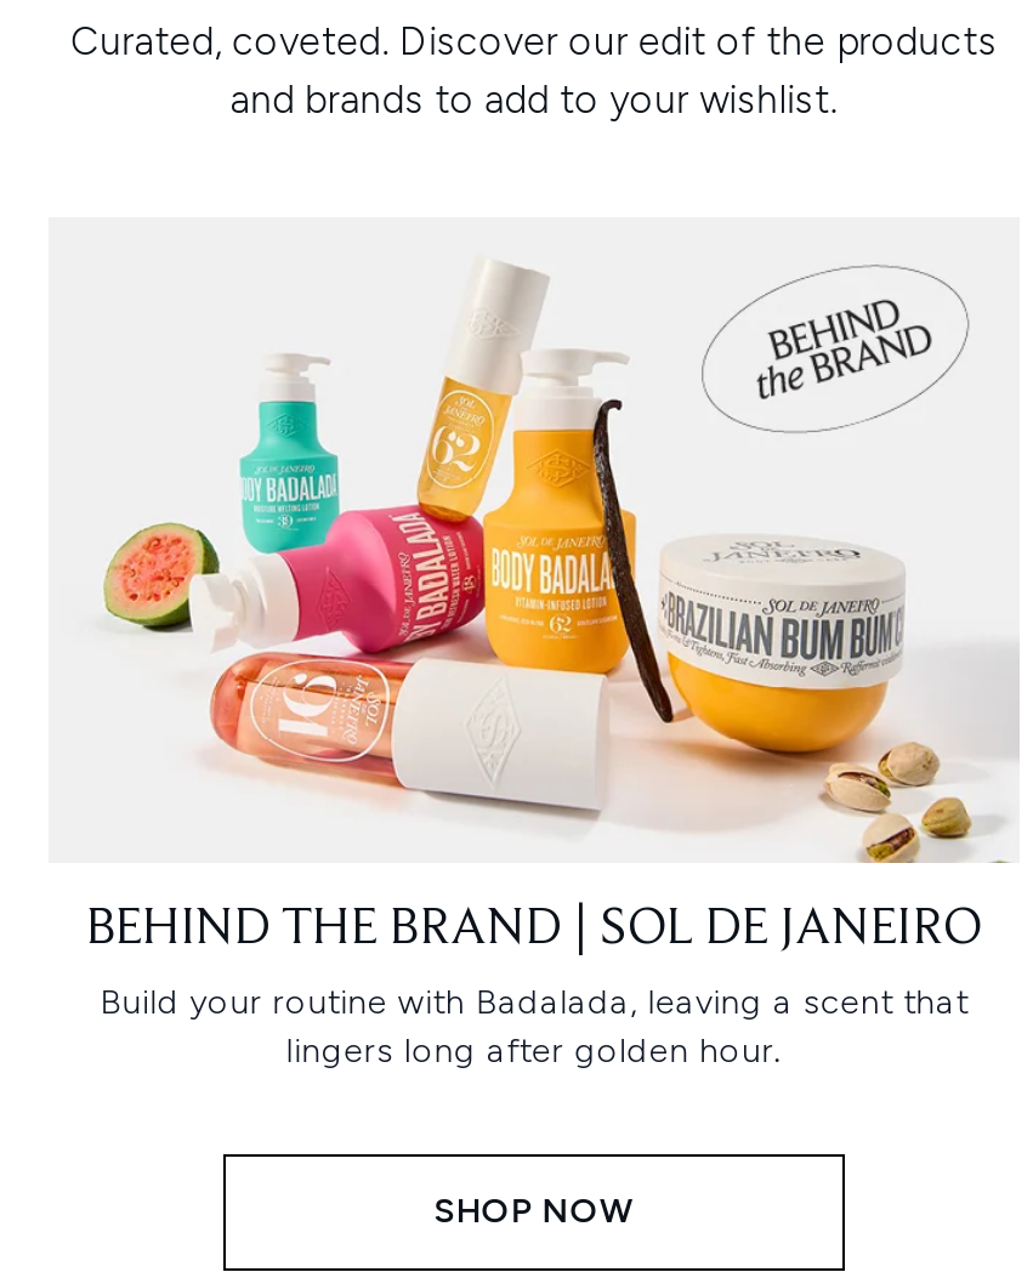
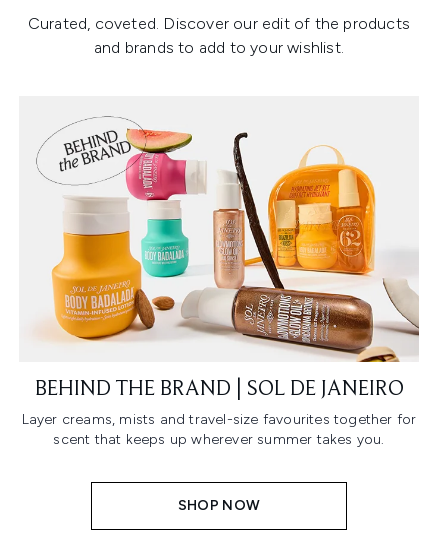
- [image]
+ [image]

- Build your routine with Badalada, leaving a scent that
- lingers long after golden hour.
+ Layer creams, mists and travel-size favourites together for
+ scent that keeps up wherever summer takes you.
